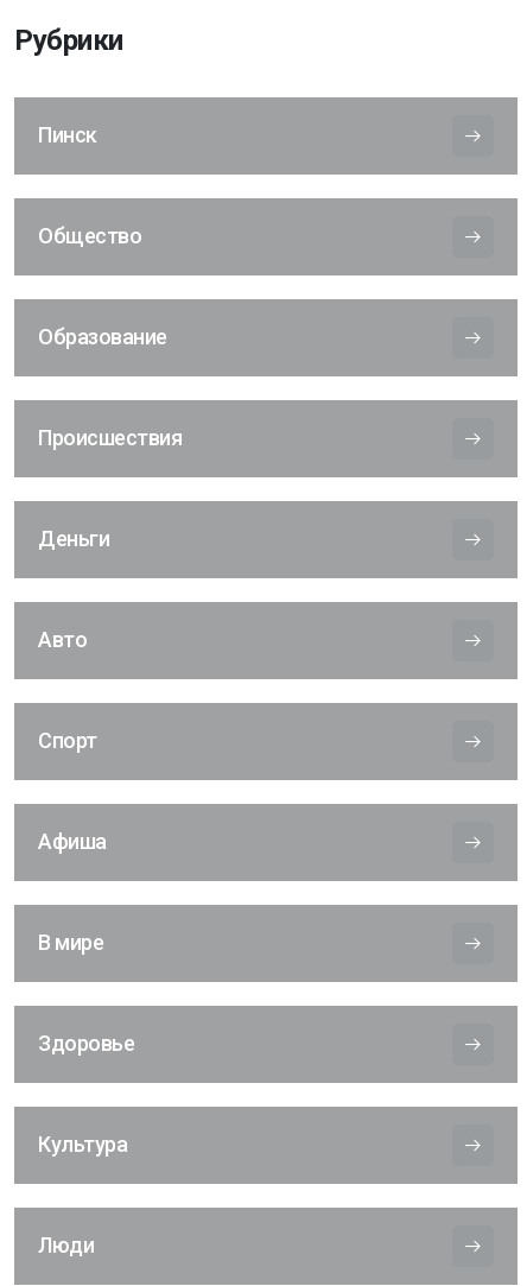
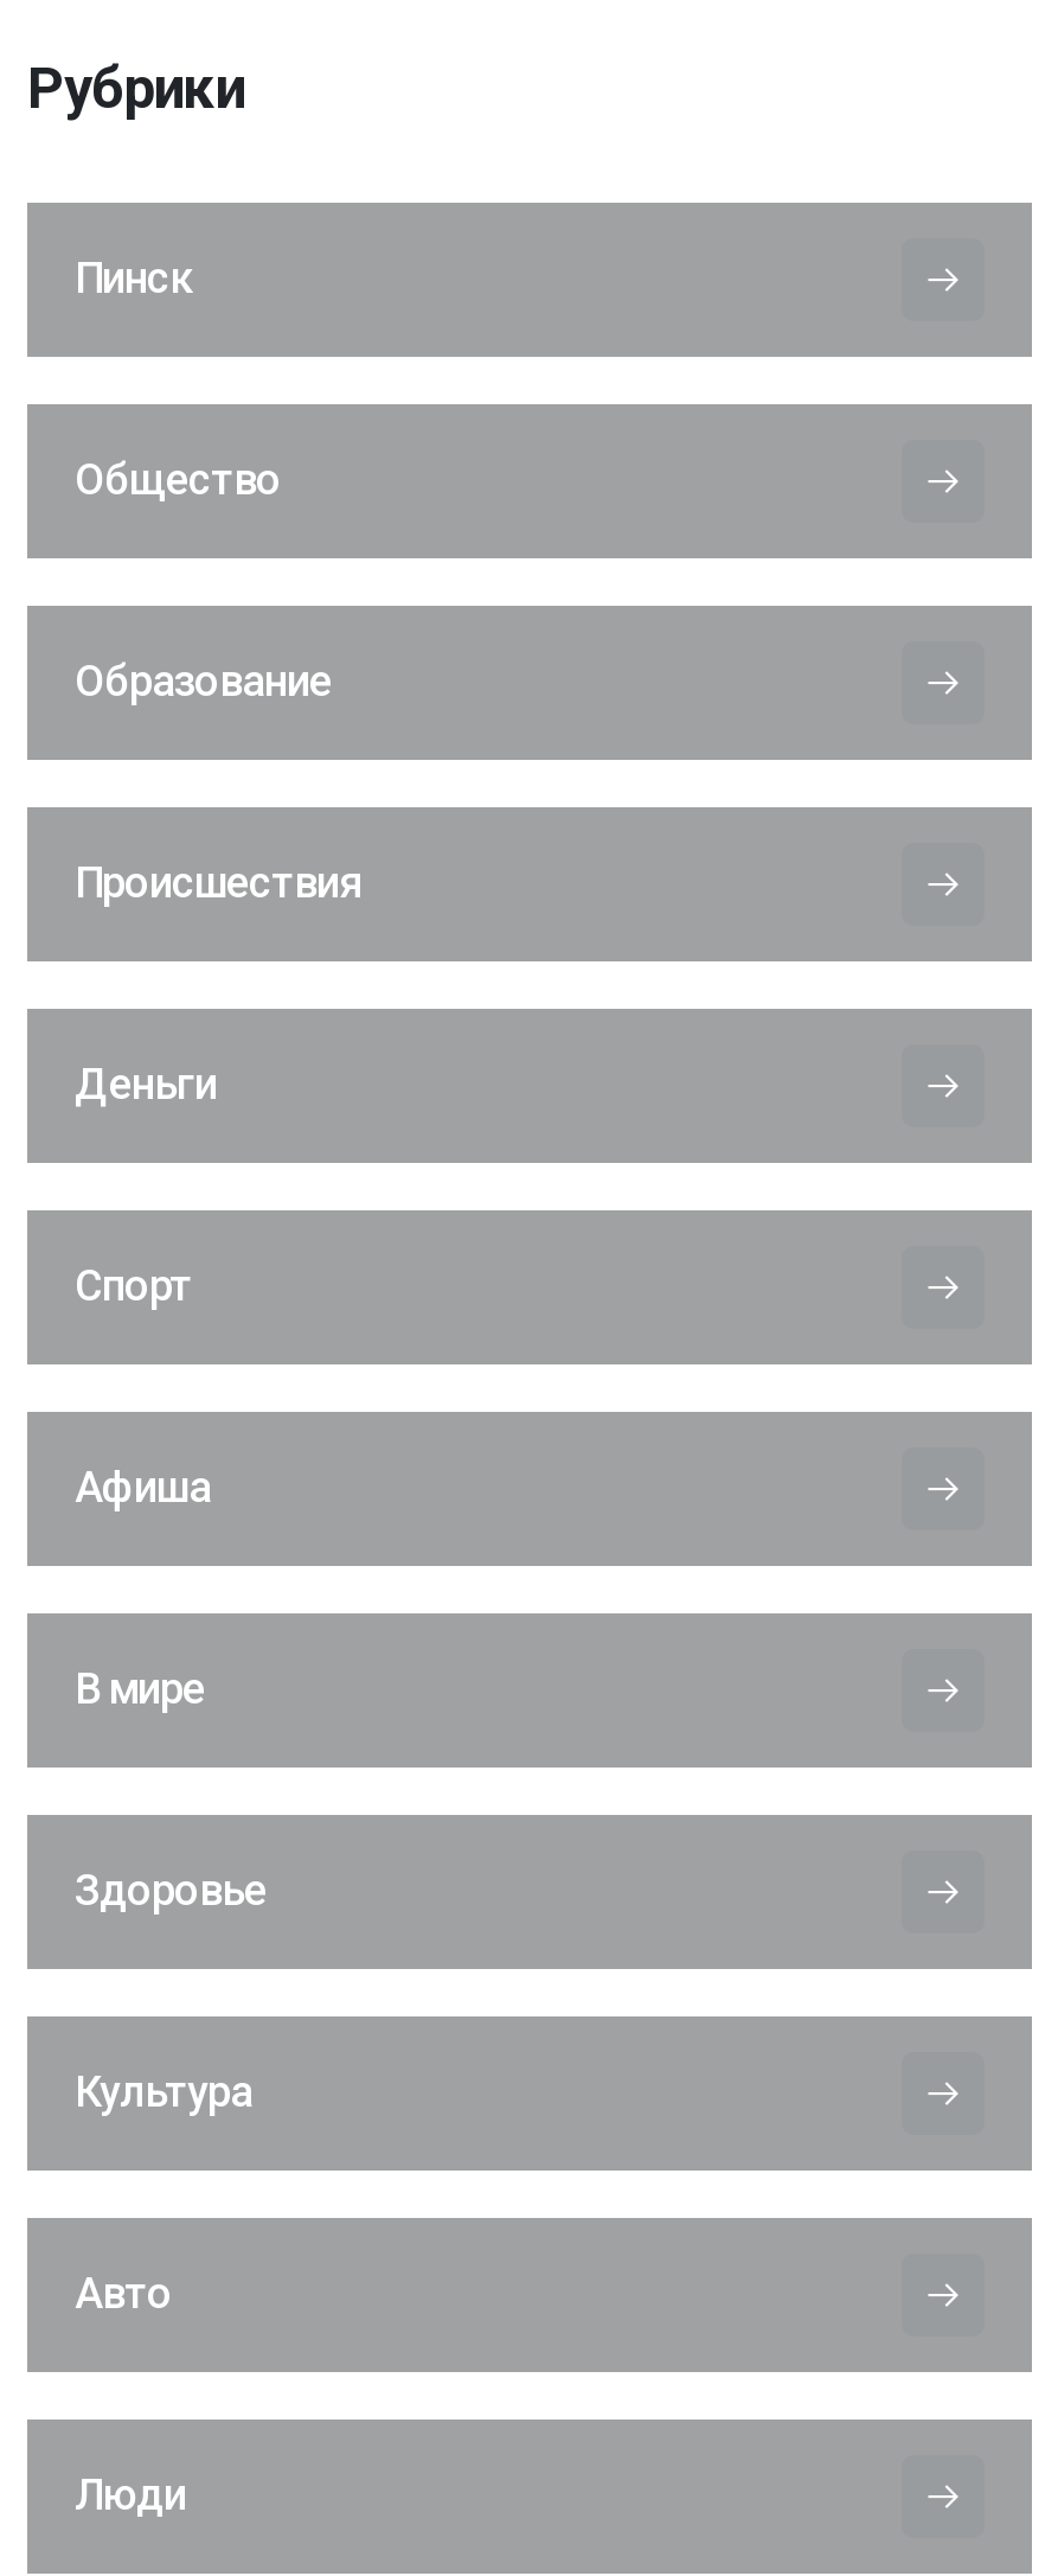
moved down: Авто

moved up: Спорт | Афиша | В мире | Здоровье | Культура
